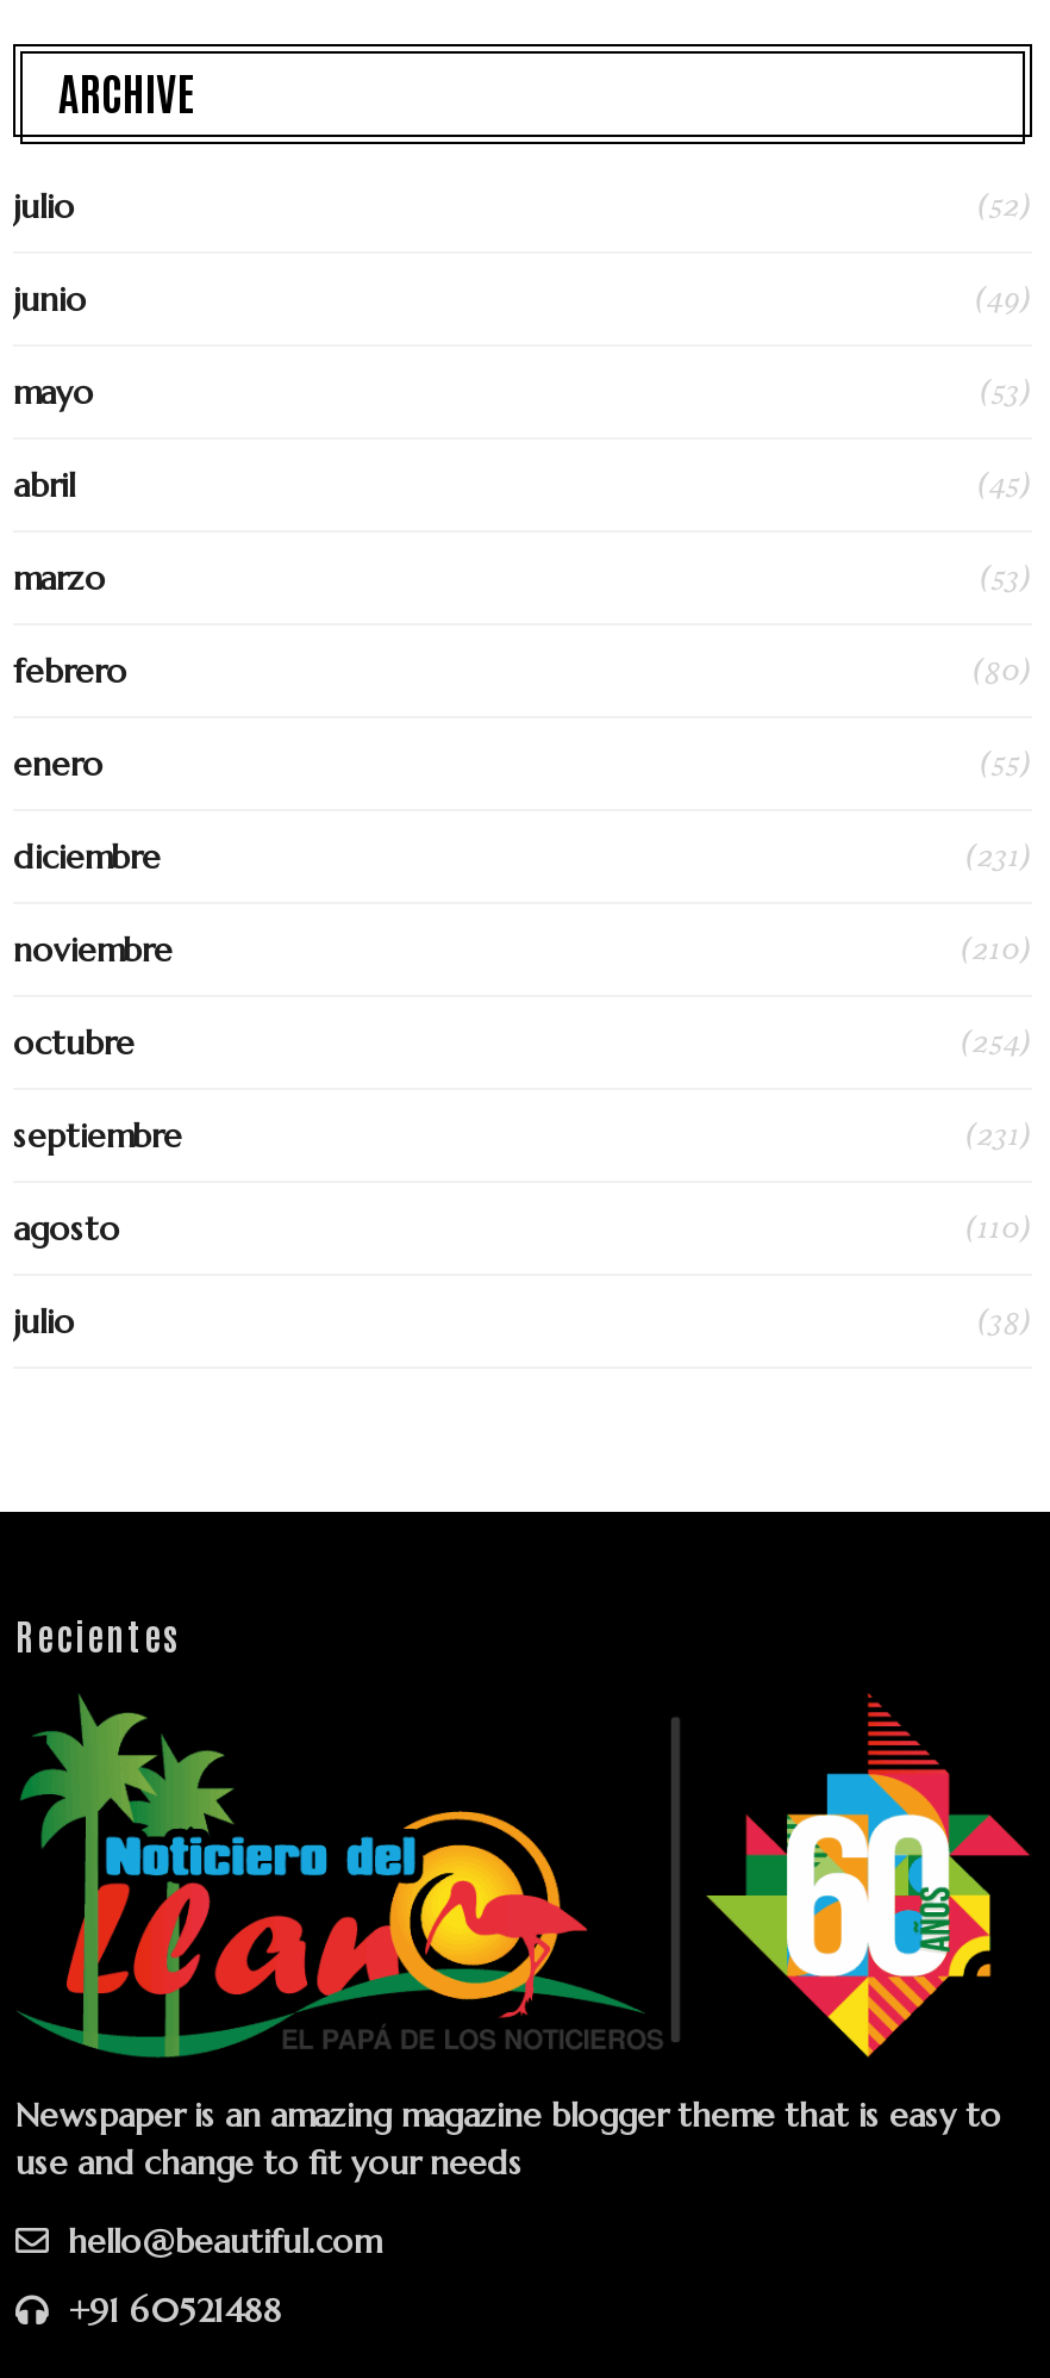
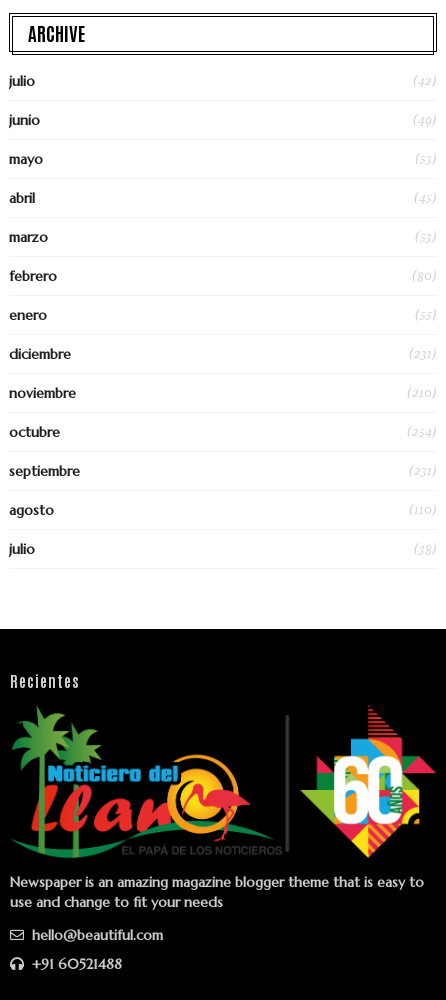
- (52)
+ (42)
